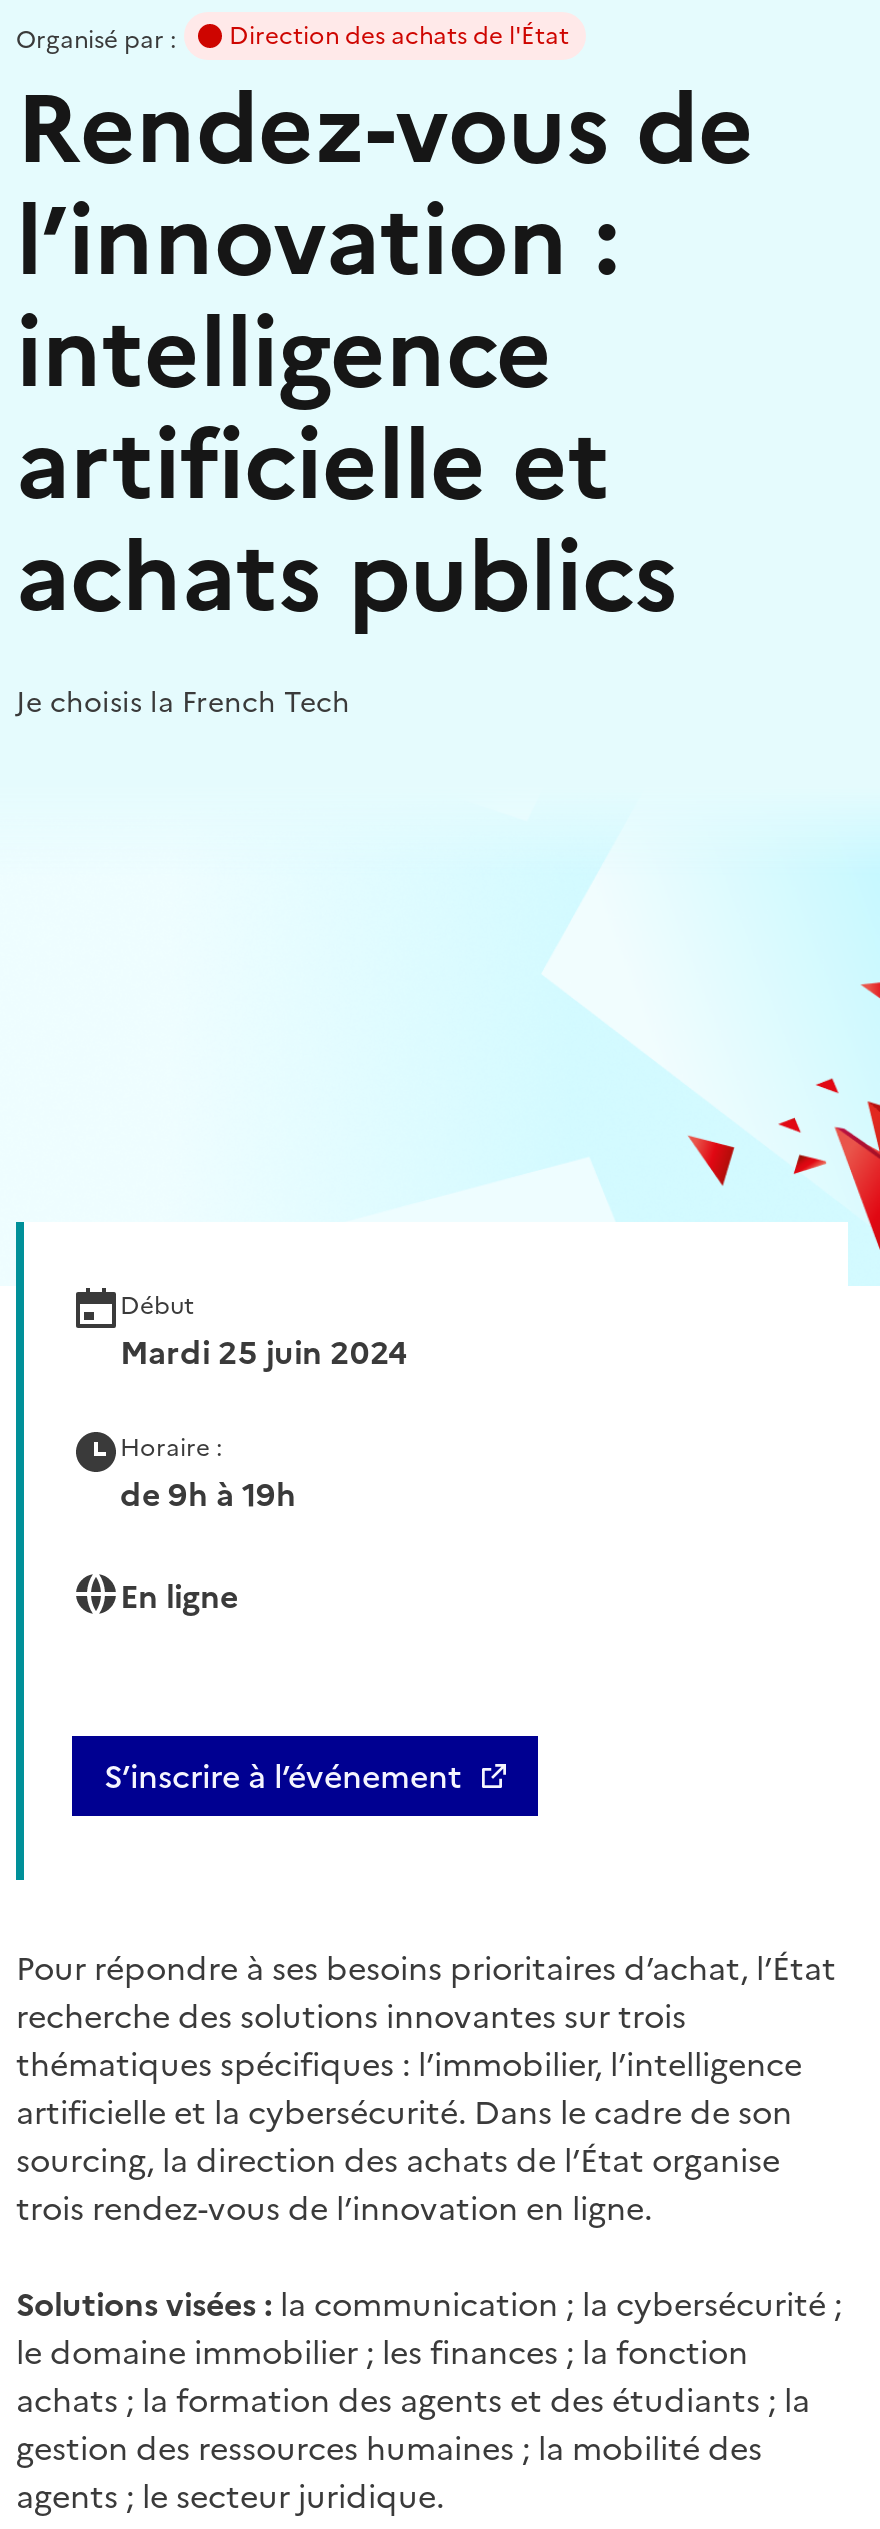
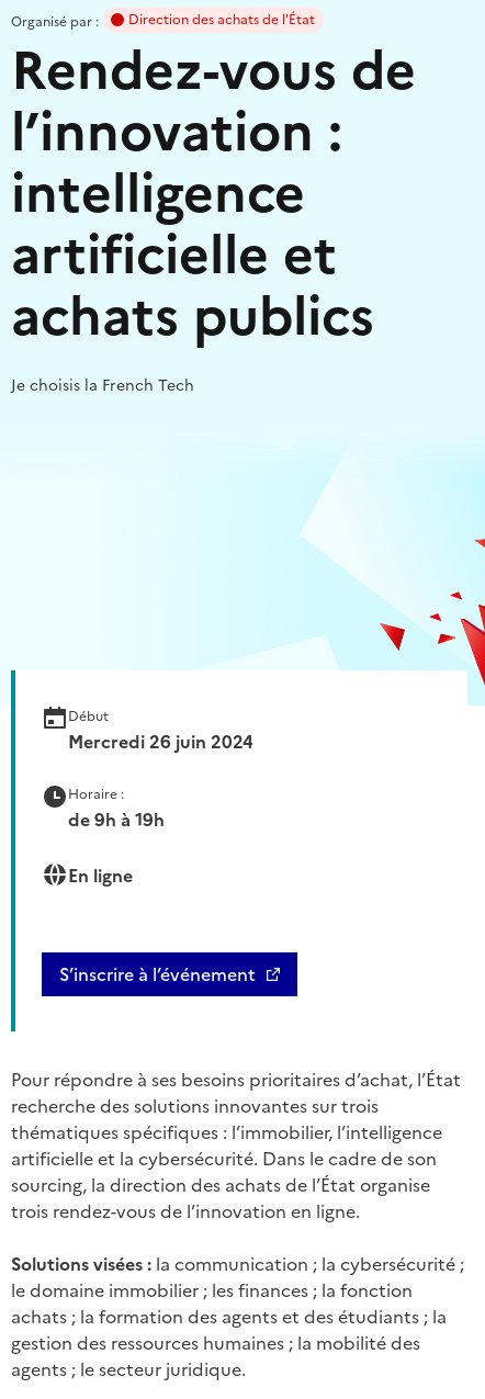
- Mardi 25 juin 2024
+ Mercredi 26 juin 2024
